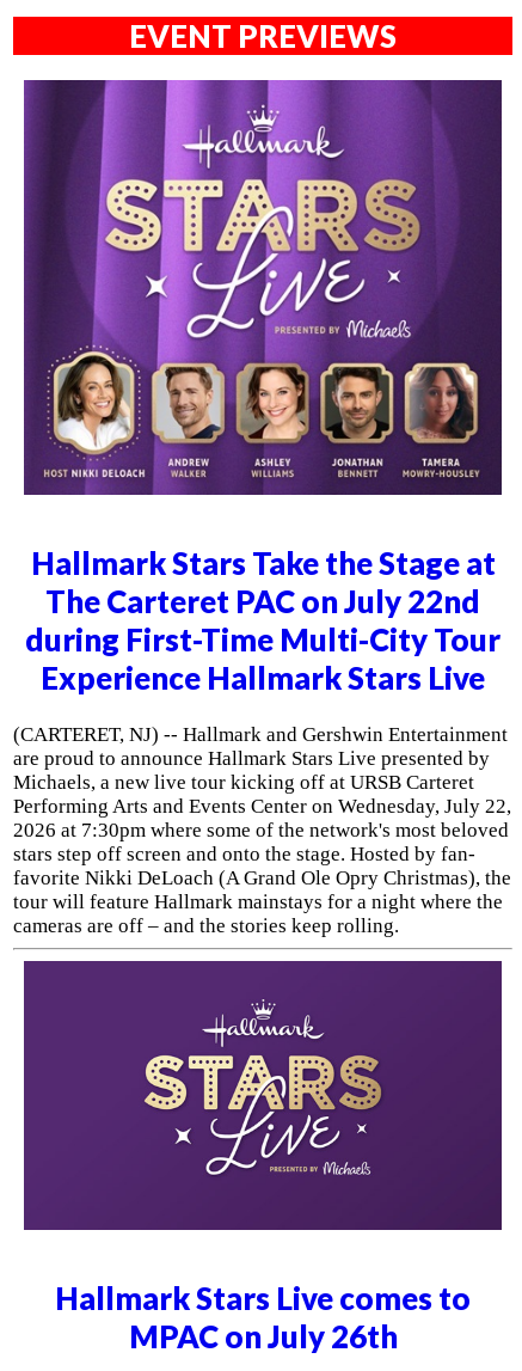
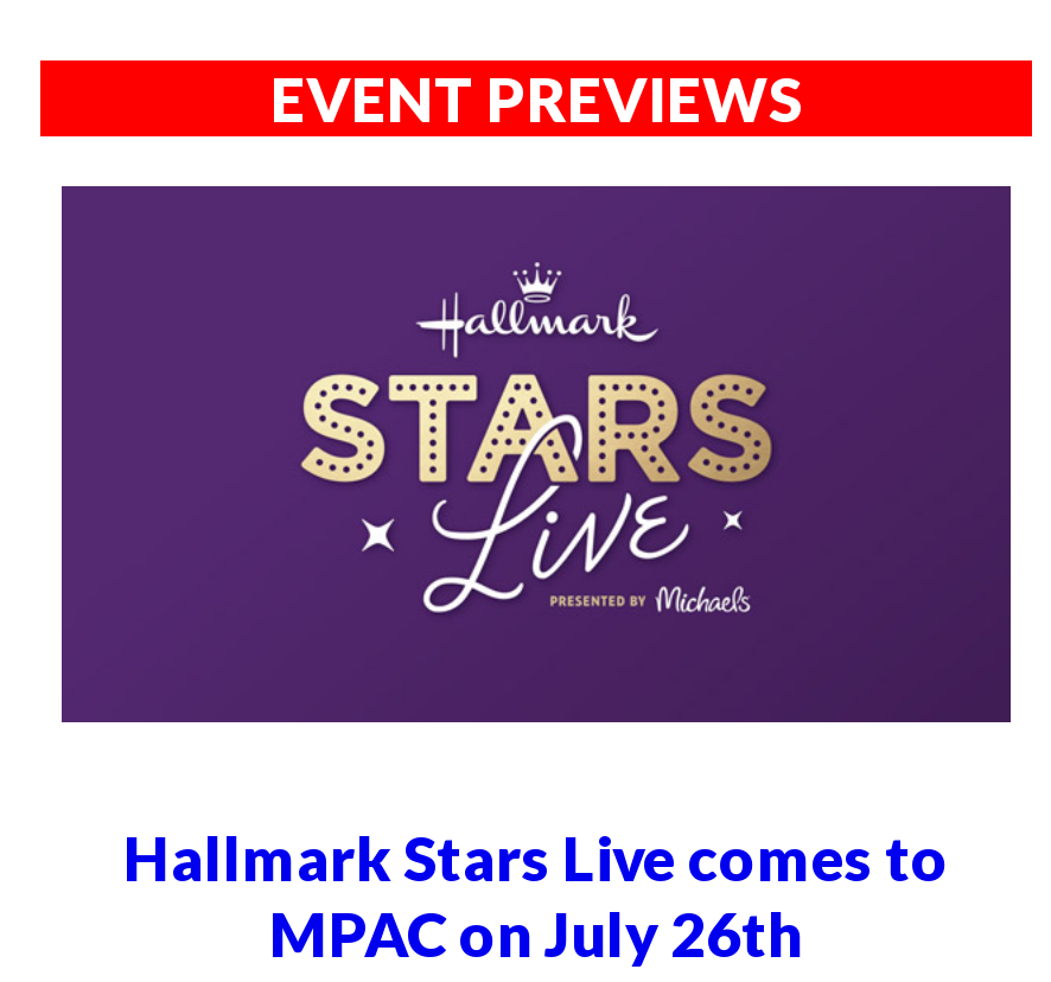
- [image]

- Hallmark Stars Take the Stage at
- The Carteret PAC on July 22nd
- during First-Time Multi-City Tour
- Experience Hallmark Stars Live
- (CARTERET, NJ) -- Hallmark and Gershwin Entertainment
- are proud to announce Hallmark Stars Live presented by
- Michaels, a new live tour kicking off at URSB Carteret
- Performing Arts and Events Center on Wednesday, July 22,
- 2026 at 7:30pm where some of the network's most beloved
- stars step off screen and onto the stage. Hosted by fan-
- favorite Nikki DeLoach (A Grand Ole Opry Christmas), the
- tour will feature Hallmark mainstays for a night where the
- cameras are off – and the stories keep rolling.
